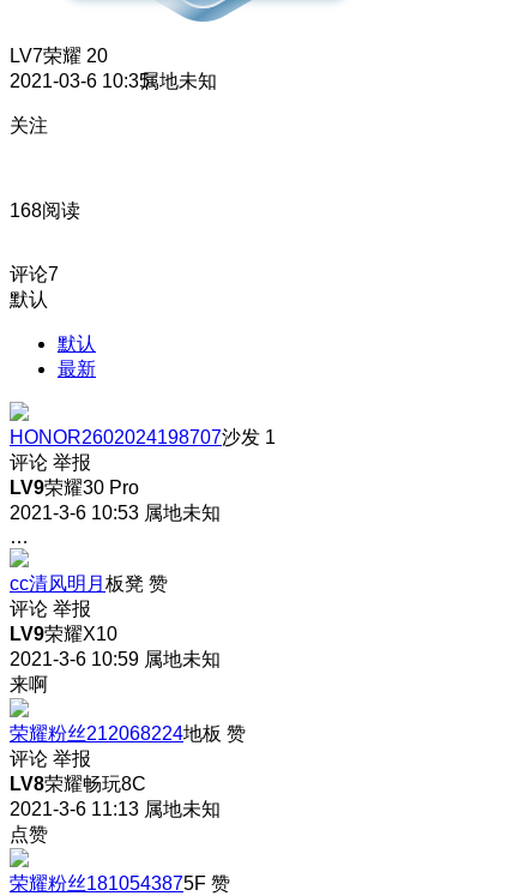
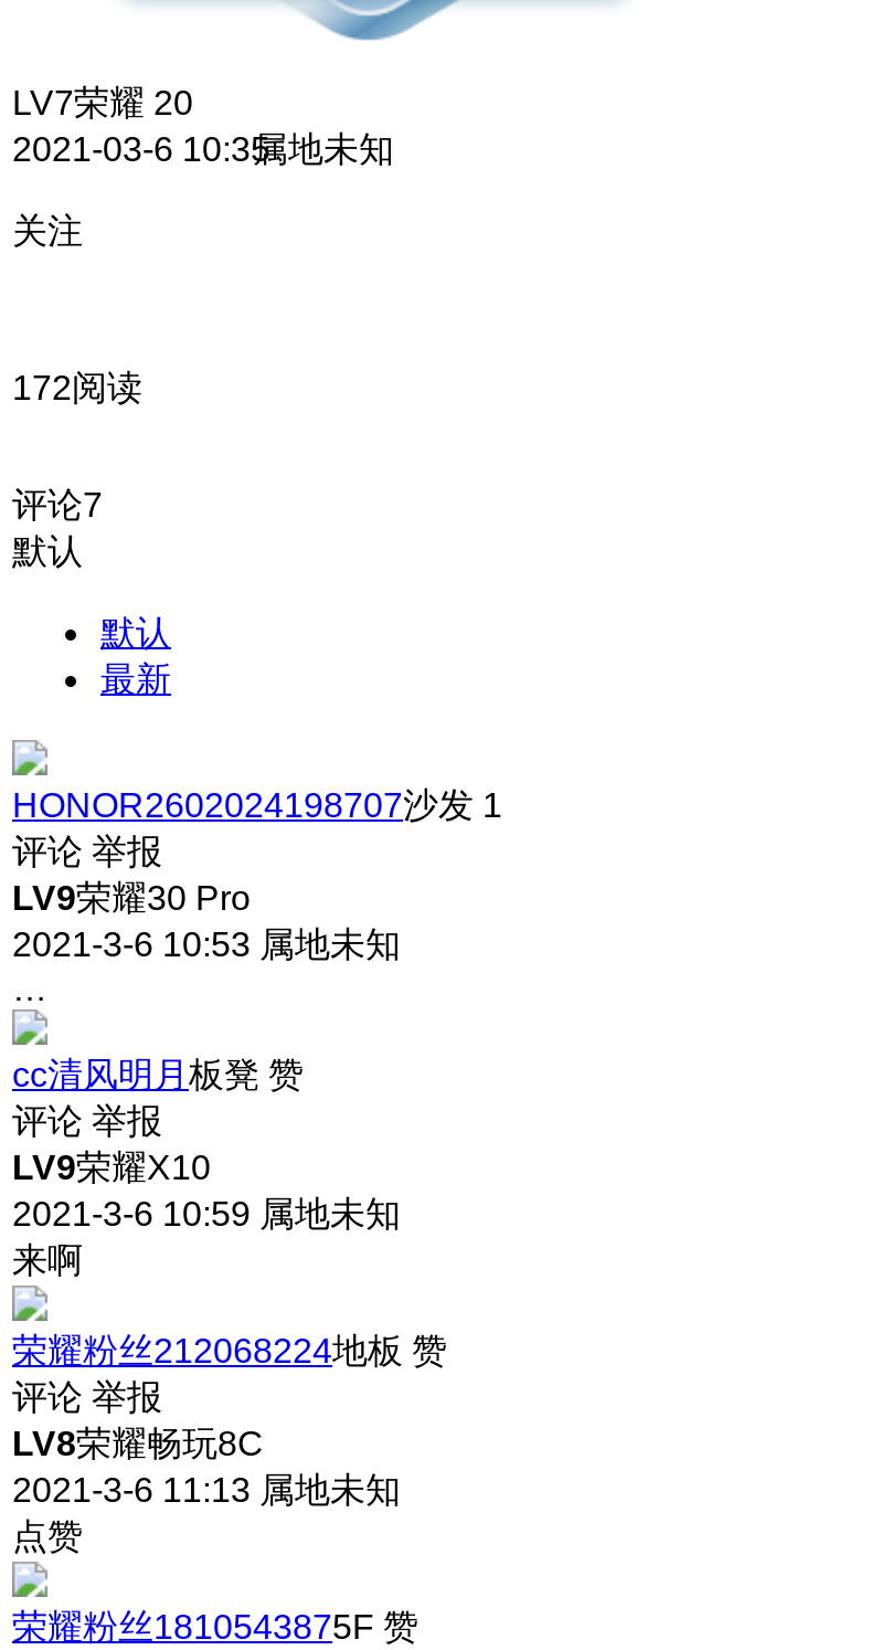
- 168阅读
+ 172阅读
